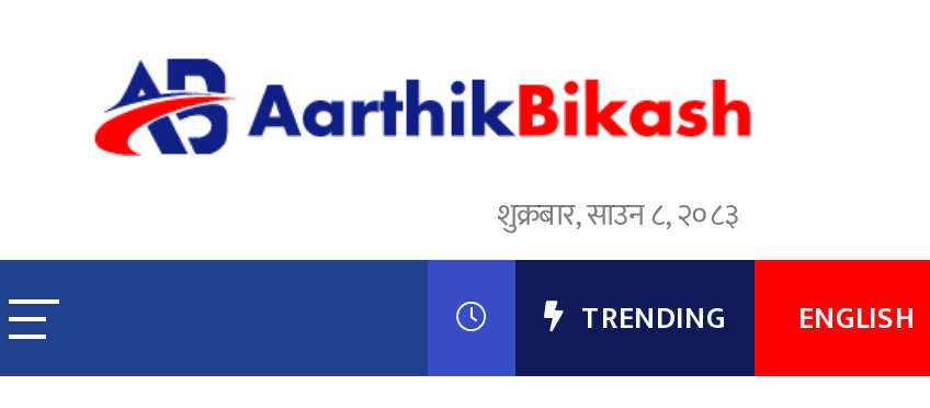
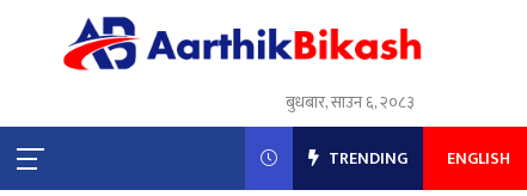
- शुक्रबार, साउन ८, २०८३
+ बुधबार, साउन ६, २०८३
